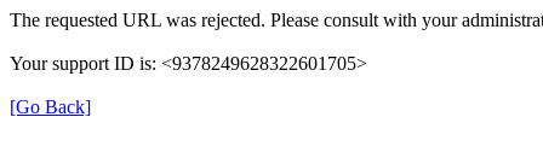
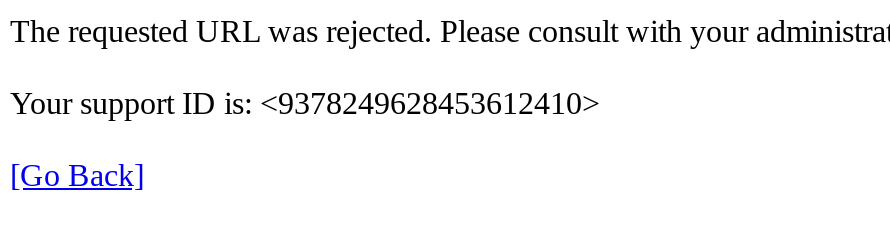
- Your support ID is: <9378249628322601705>
+ Your support ID is: <9378249628453612410>
